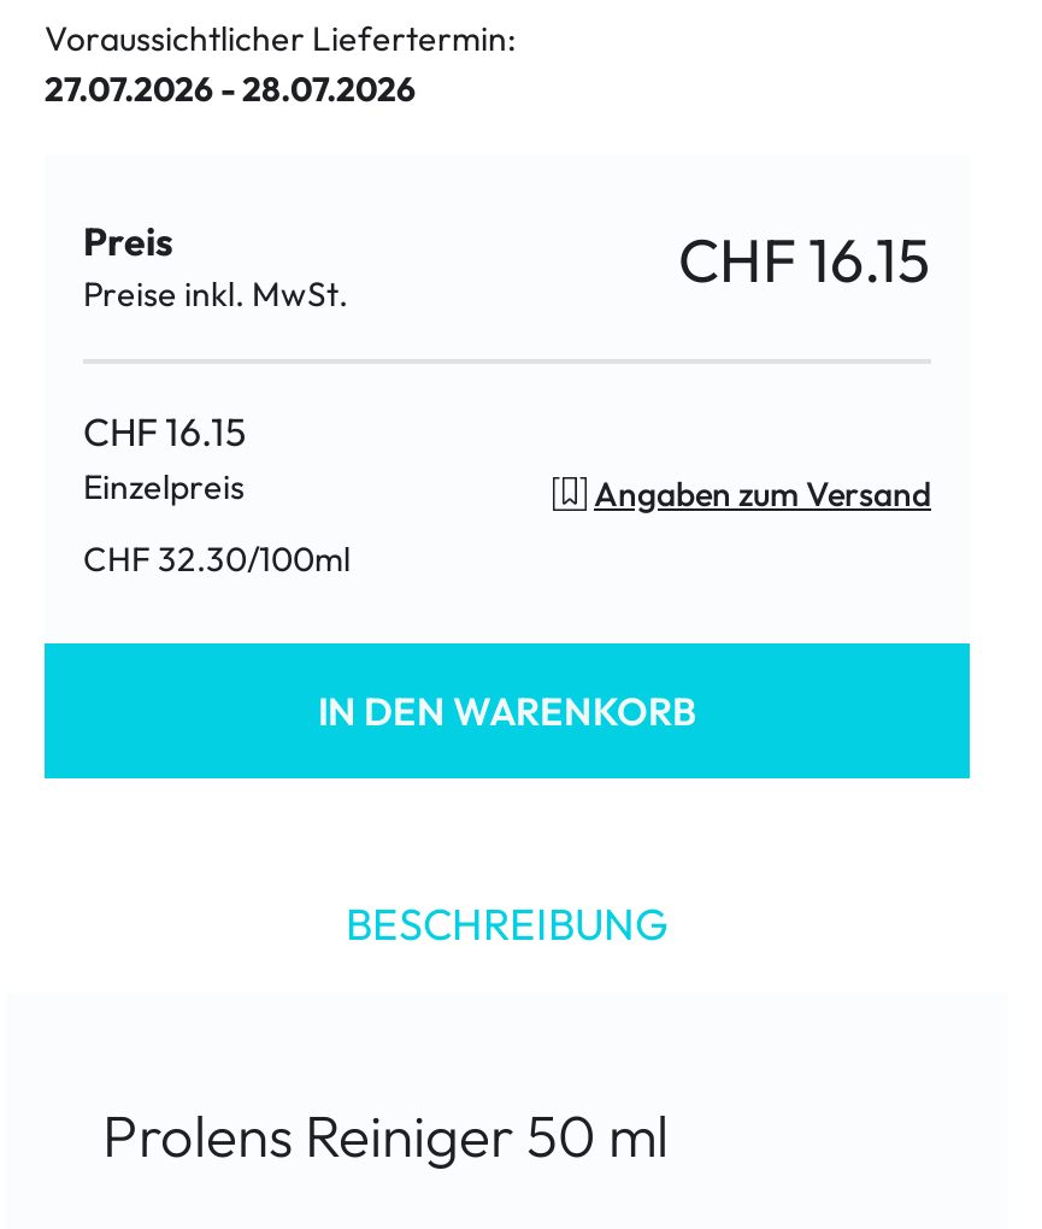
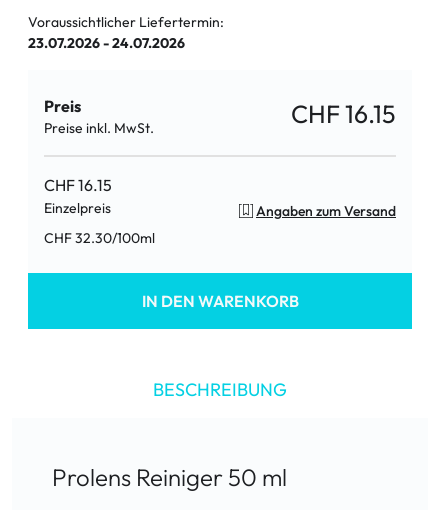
- 27.07.2026 - 28.07.2026
+ 23.07.2026 - 24.07.2026
